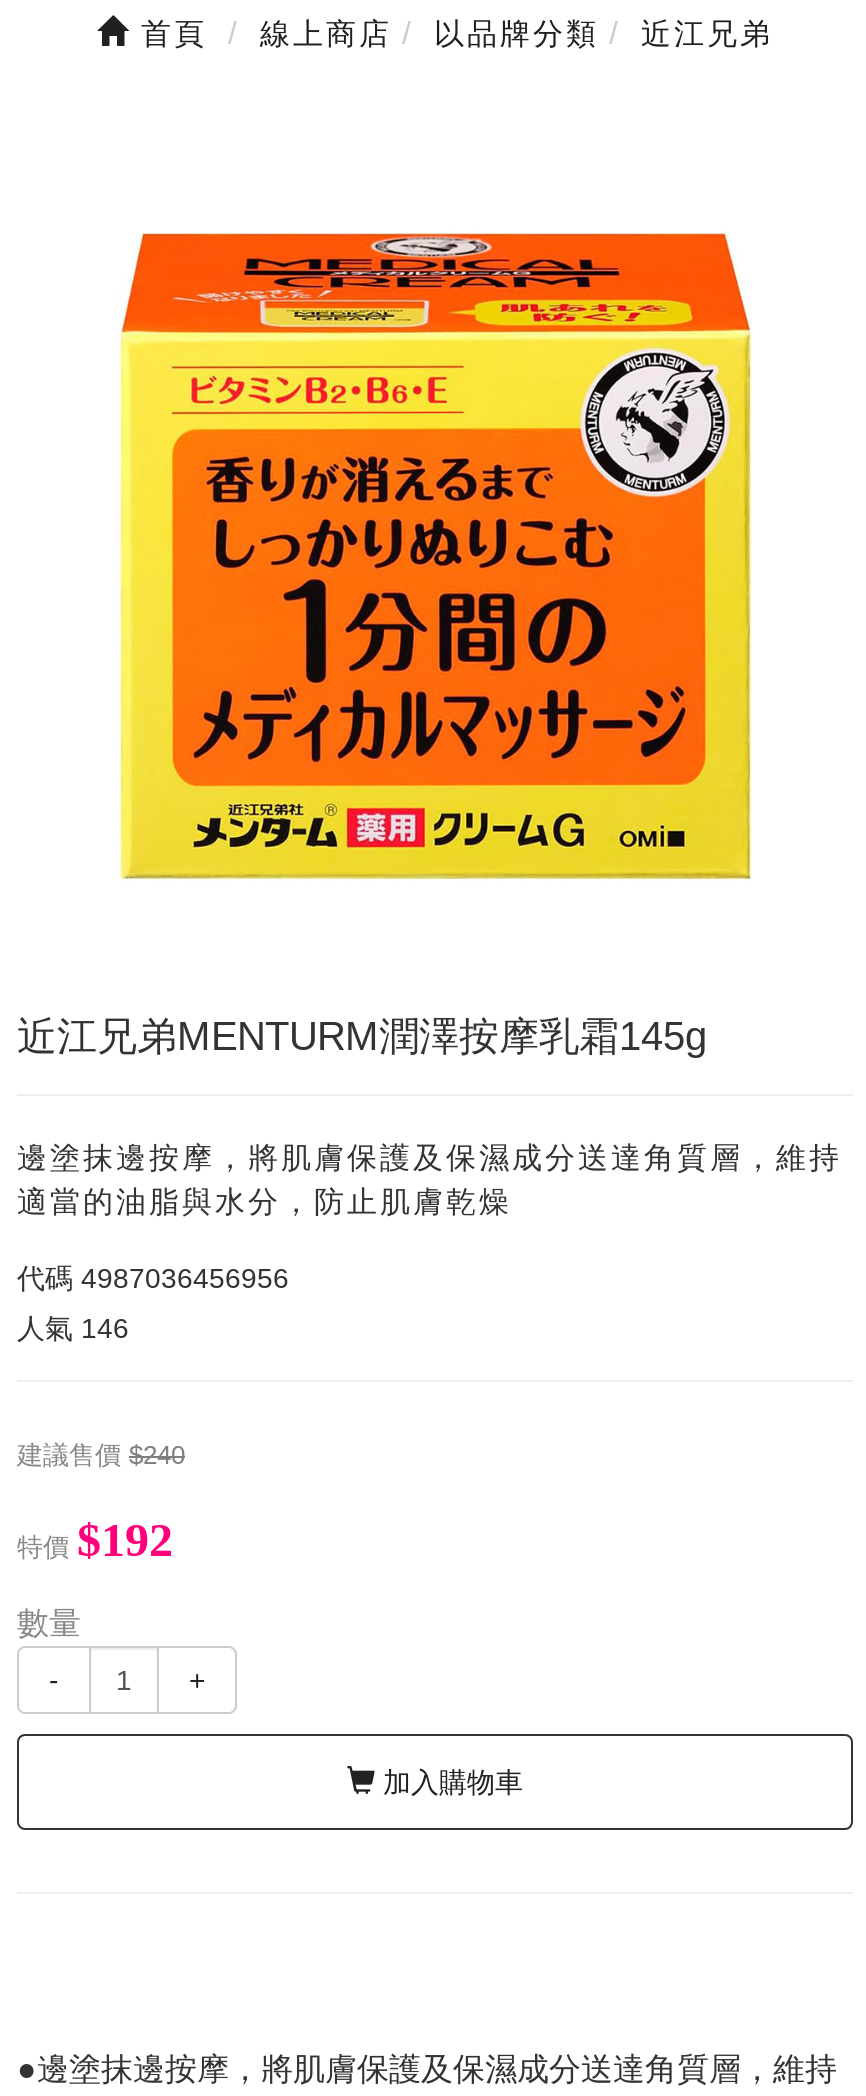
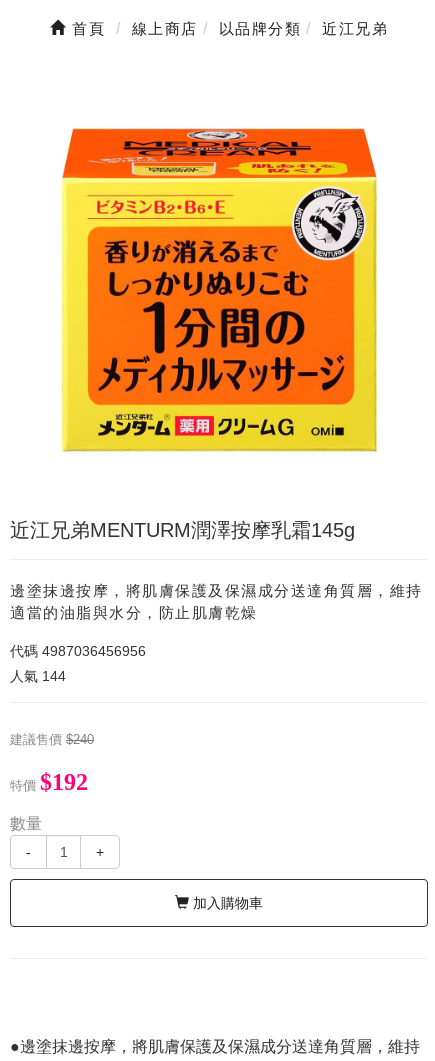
- 人氣146
+ 人氣144
